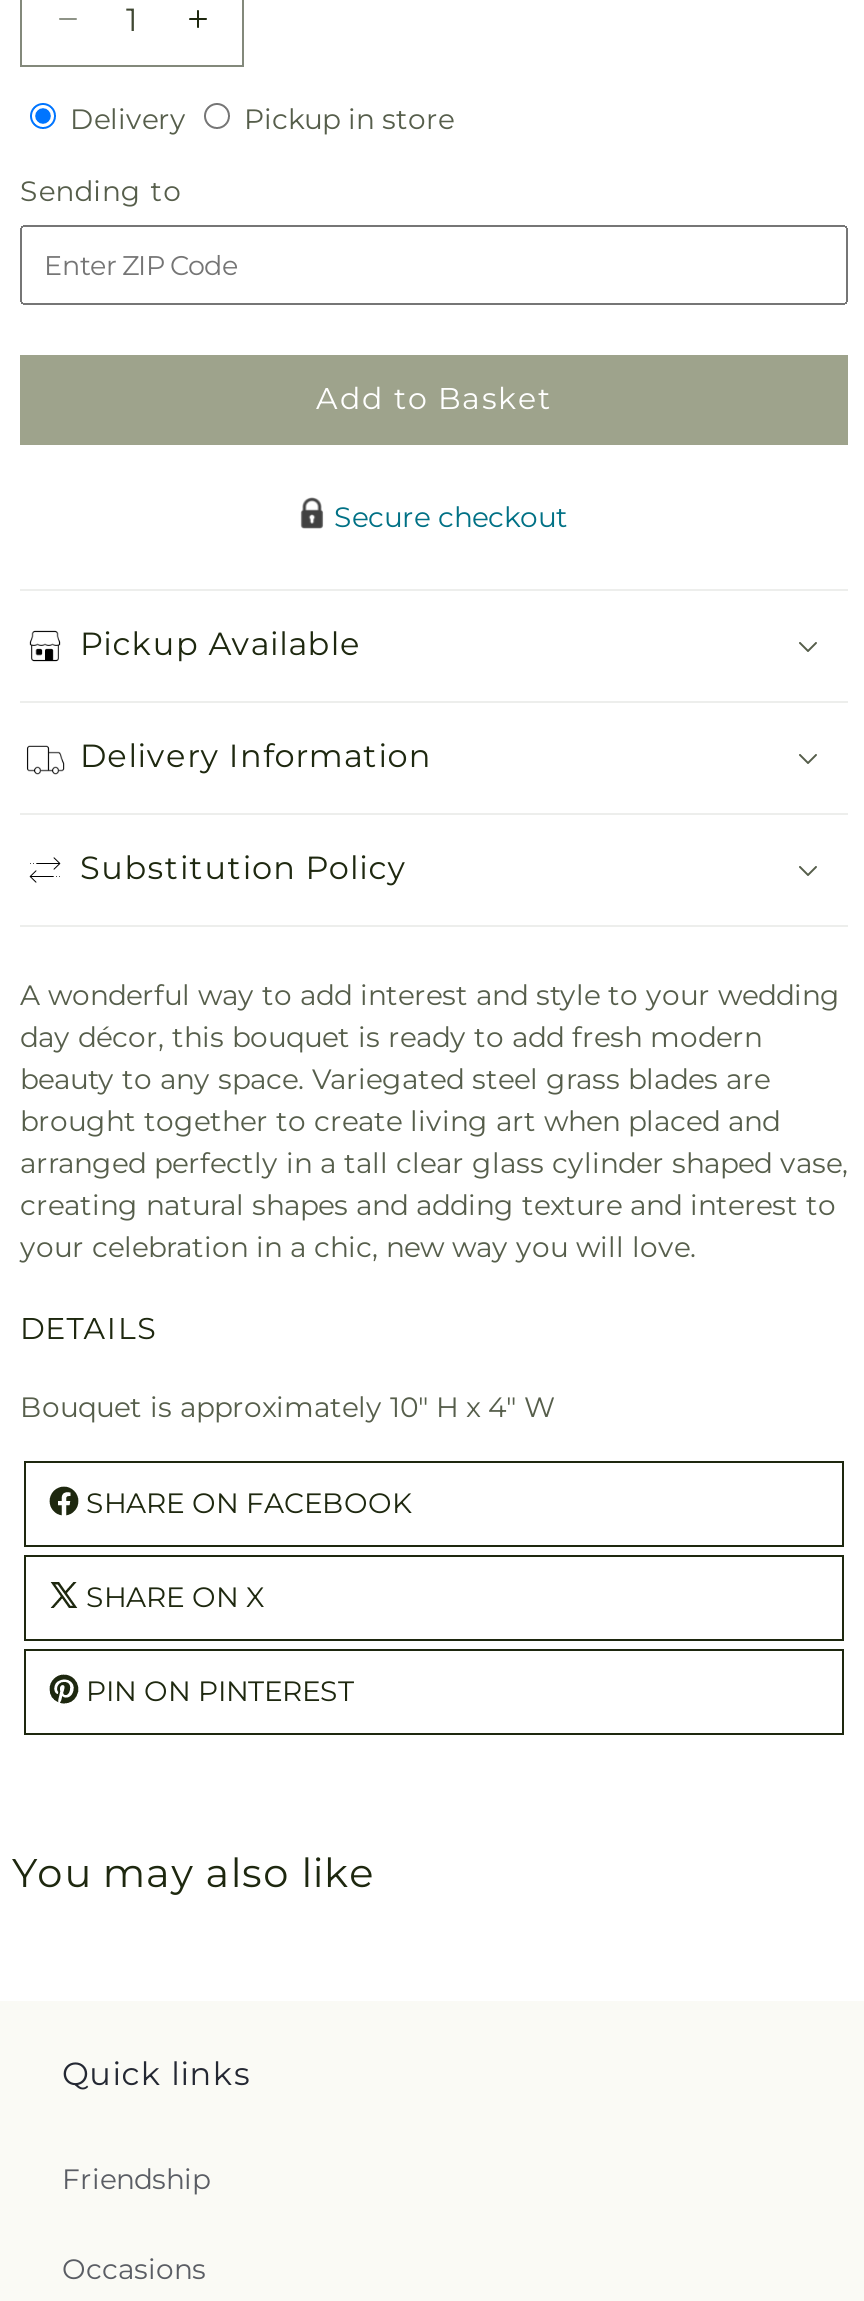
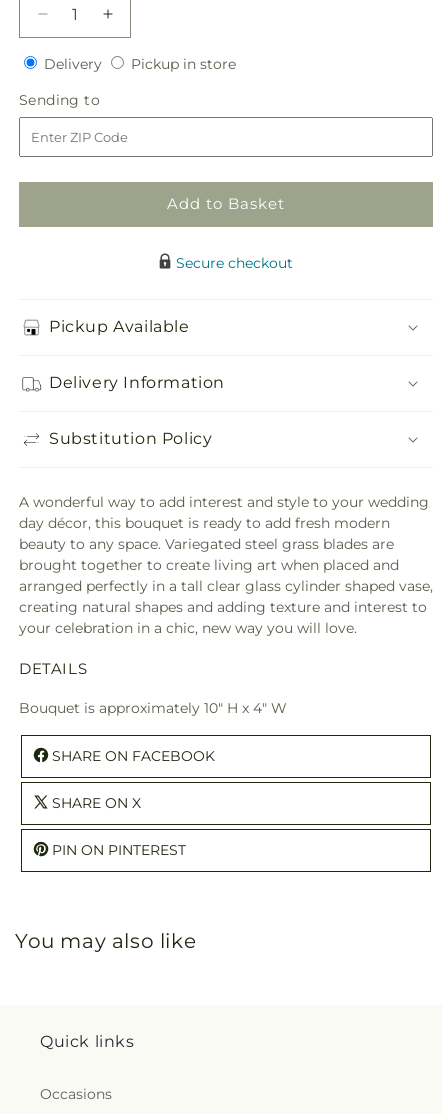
- Friendship
